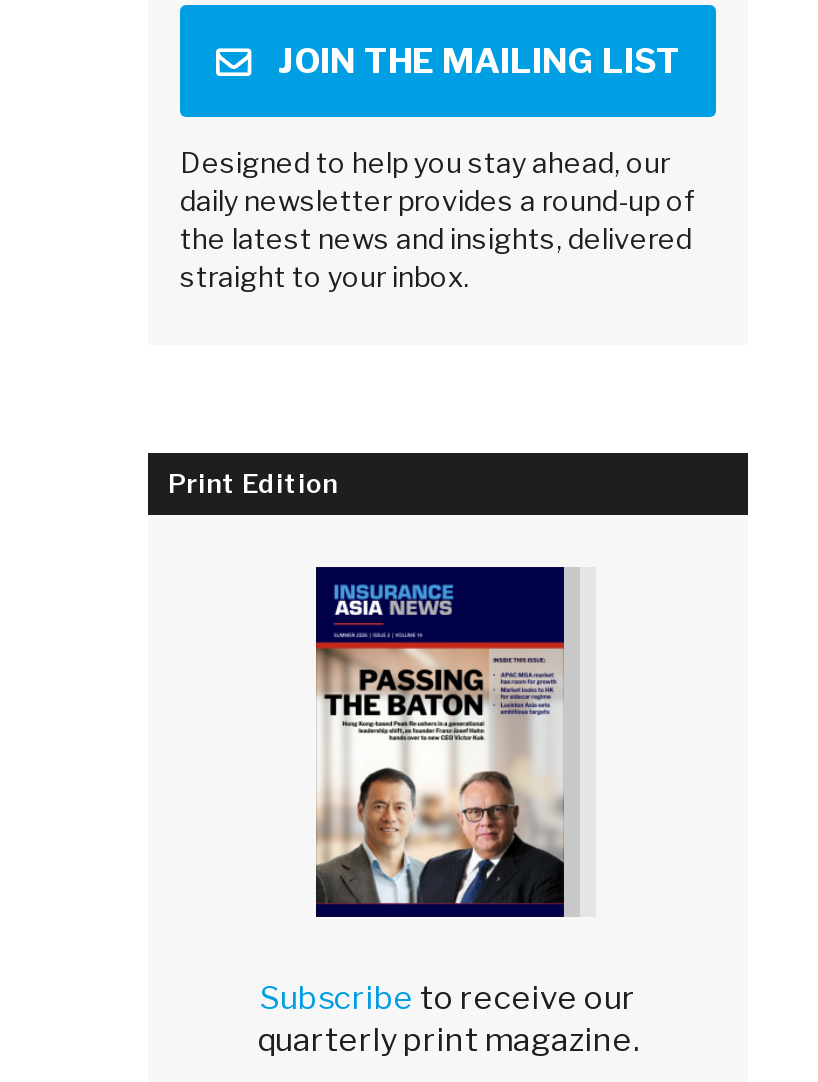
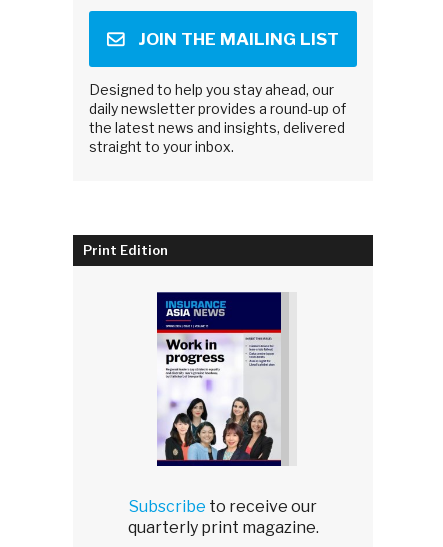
- [image]
+ [image]
